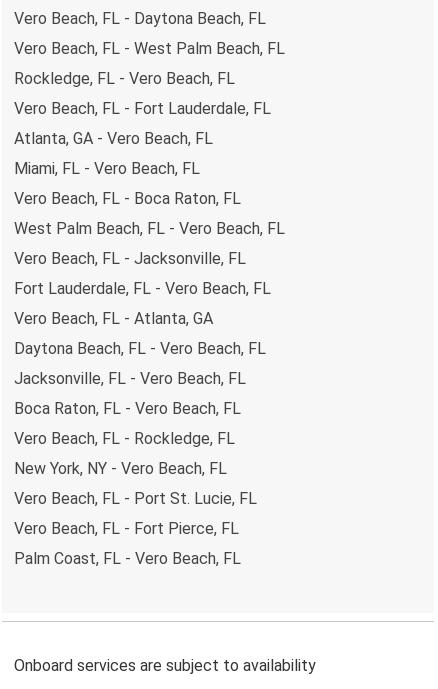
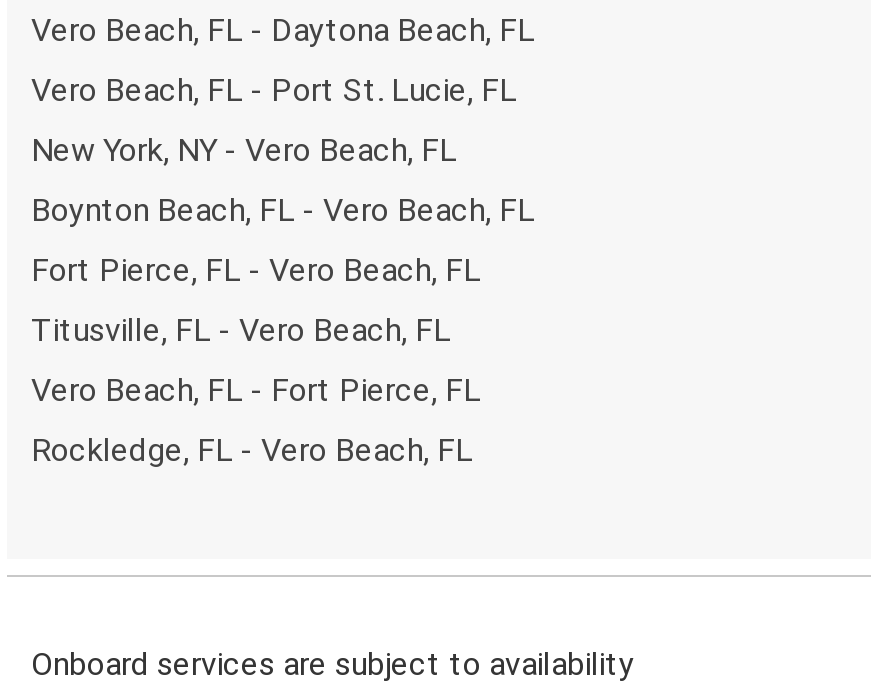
- Vero Beach, FL - West Palm Beach, FL
+ Boynton Beach, FL - Vero Beach, FL
+ Fort Pierce, FL - Vero Beach, FL
+ Titusville, FL - Vero Beach, FL

moved down: Rockledge, FL - Vero Beach, FL

- Vero Beach, FL - Fort Lauderdale, FL
- Atlanta, GA - Vero Beach, FL
- Miami, FL - Vero Beach, FL
- Vero Beach, FL - Boca Raton, FL
- West Palm Beach, FL - Vero Beach, FL
- Vero Beach, FL - Jacksonville, FL
- Fort Lauderdale, FL - Vero Beach, FL
- Vero Beach, FL - Atlanta, GA
- Daytona Beach, FL - Vero Beach, FL
- Jacksonville, FL - Vero Beach, FL
- Boca Raton, FL - Vero Beach, FL
- Vero Beach, FL - Rockledge, FL
- Palm Coast, FL - Vero Beach, FL

moved up: New York, NY - Vero Beach, FL | Vero Beach, FL - Port St. Lucie, FL | Vero Beach, FL - Fort Pierce, FL
